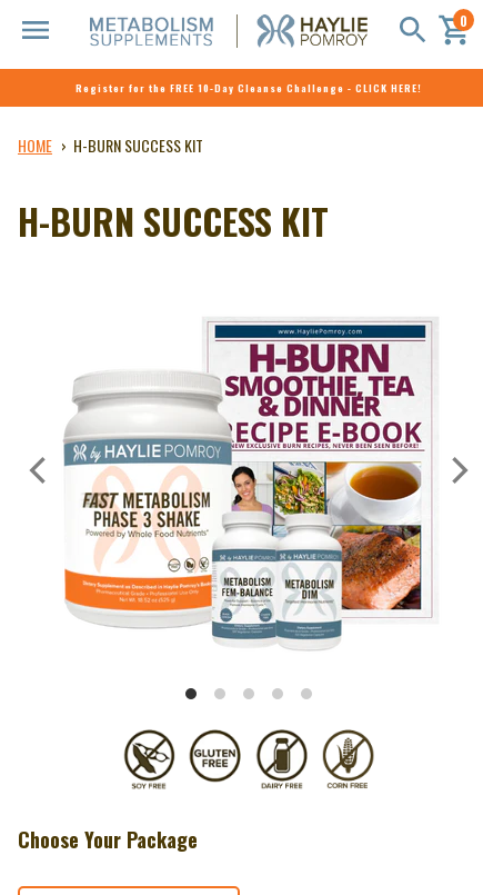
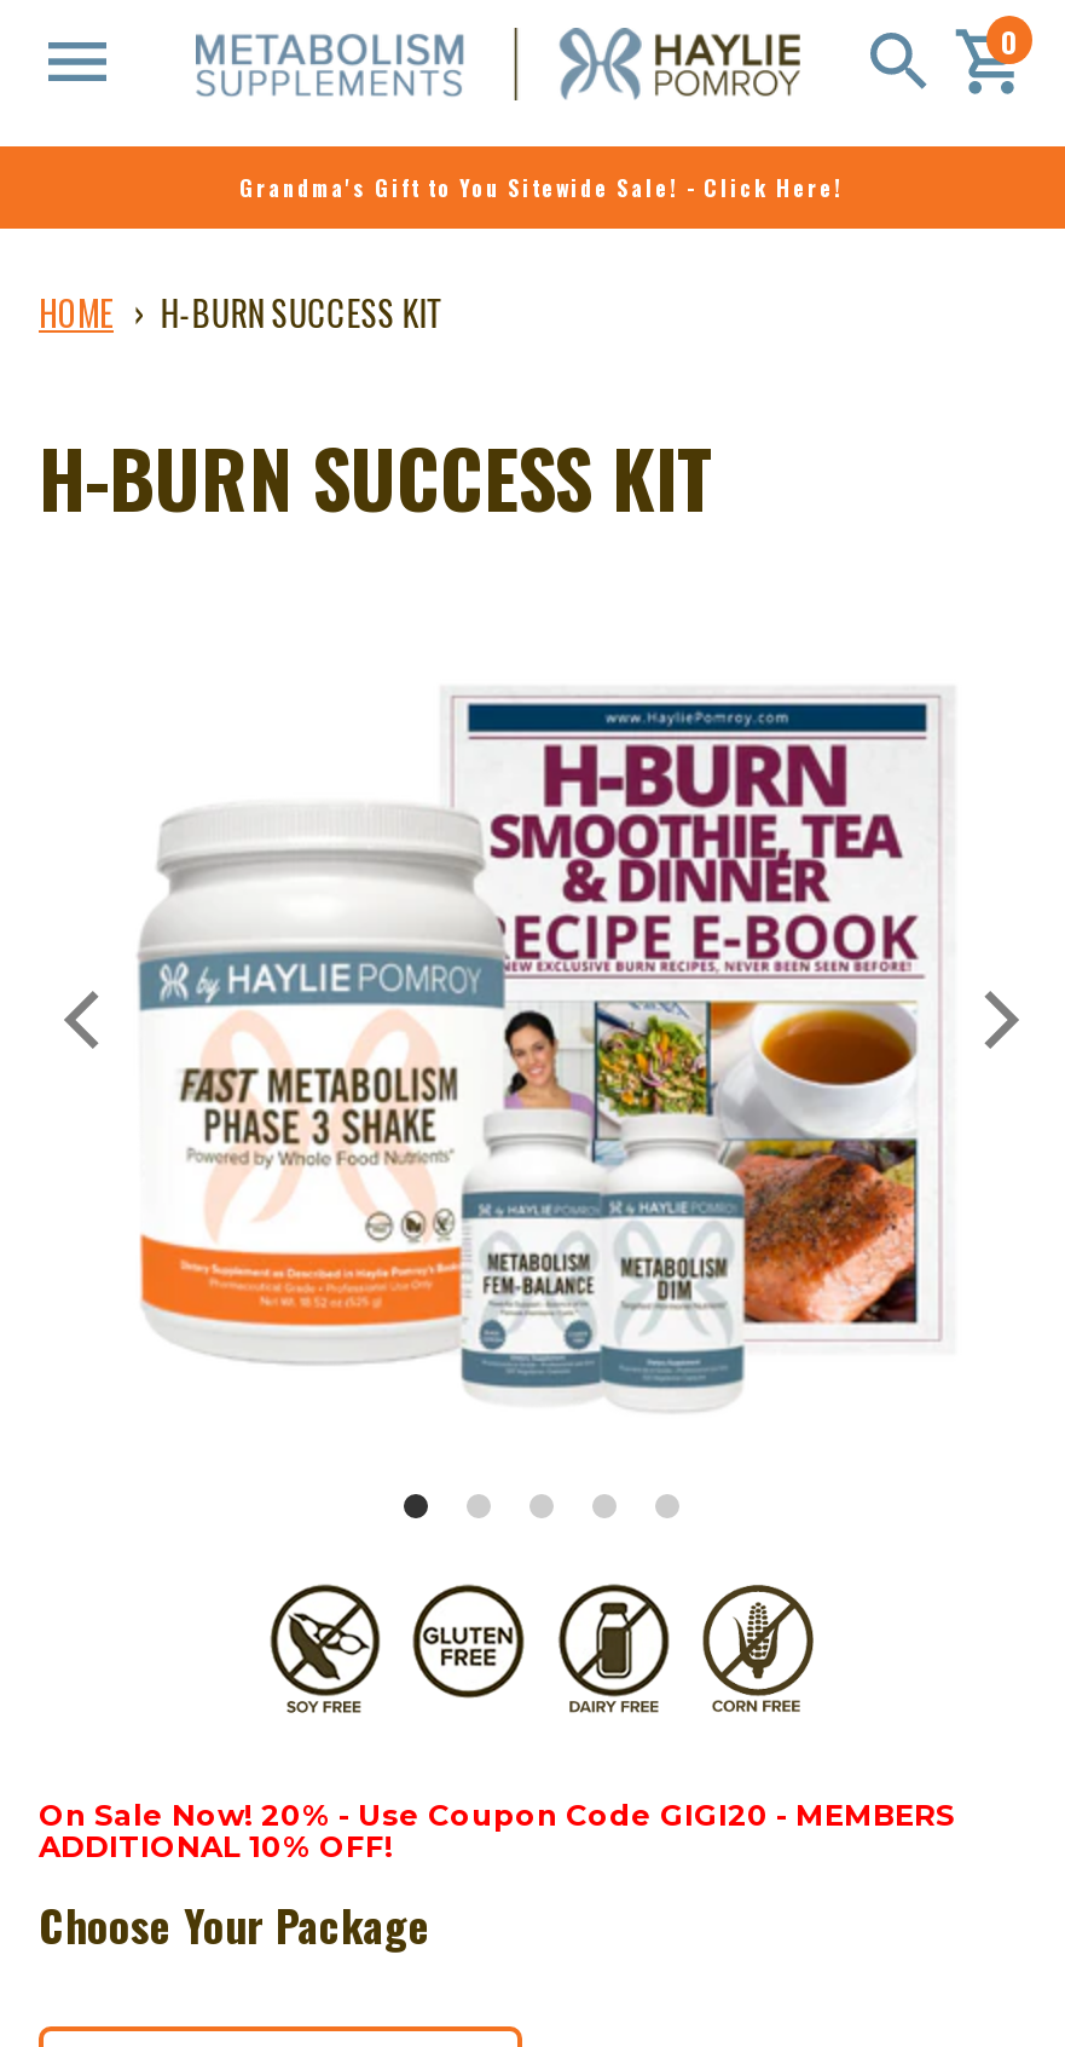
- Register for the FREE 10-Day Cleanse Challenge - CLICK HERE!
+ Grandma's Gift to You Sitewide Sale! - Click Here!

+ On Sale Now! 20% - Use Coupon Code GIGI20 - MEMBERS
+ ADDITIONAL 10% OFF!
